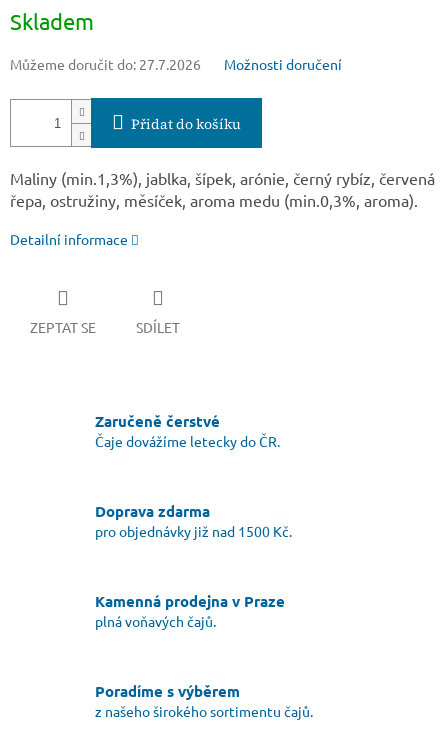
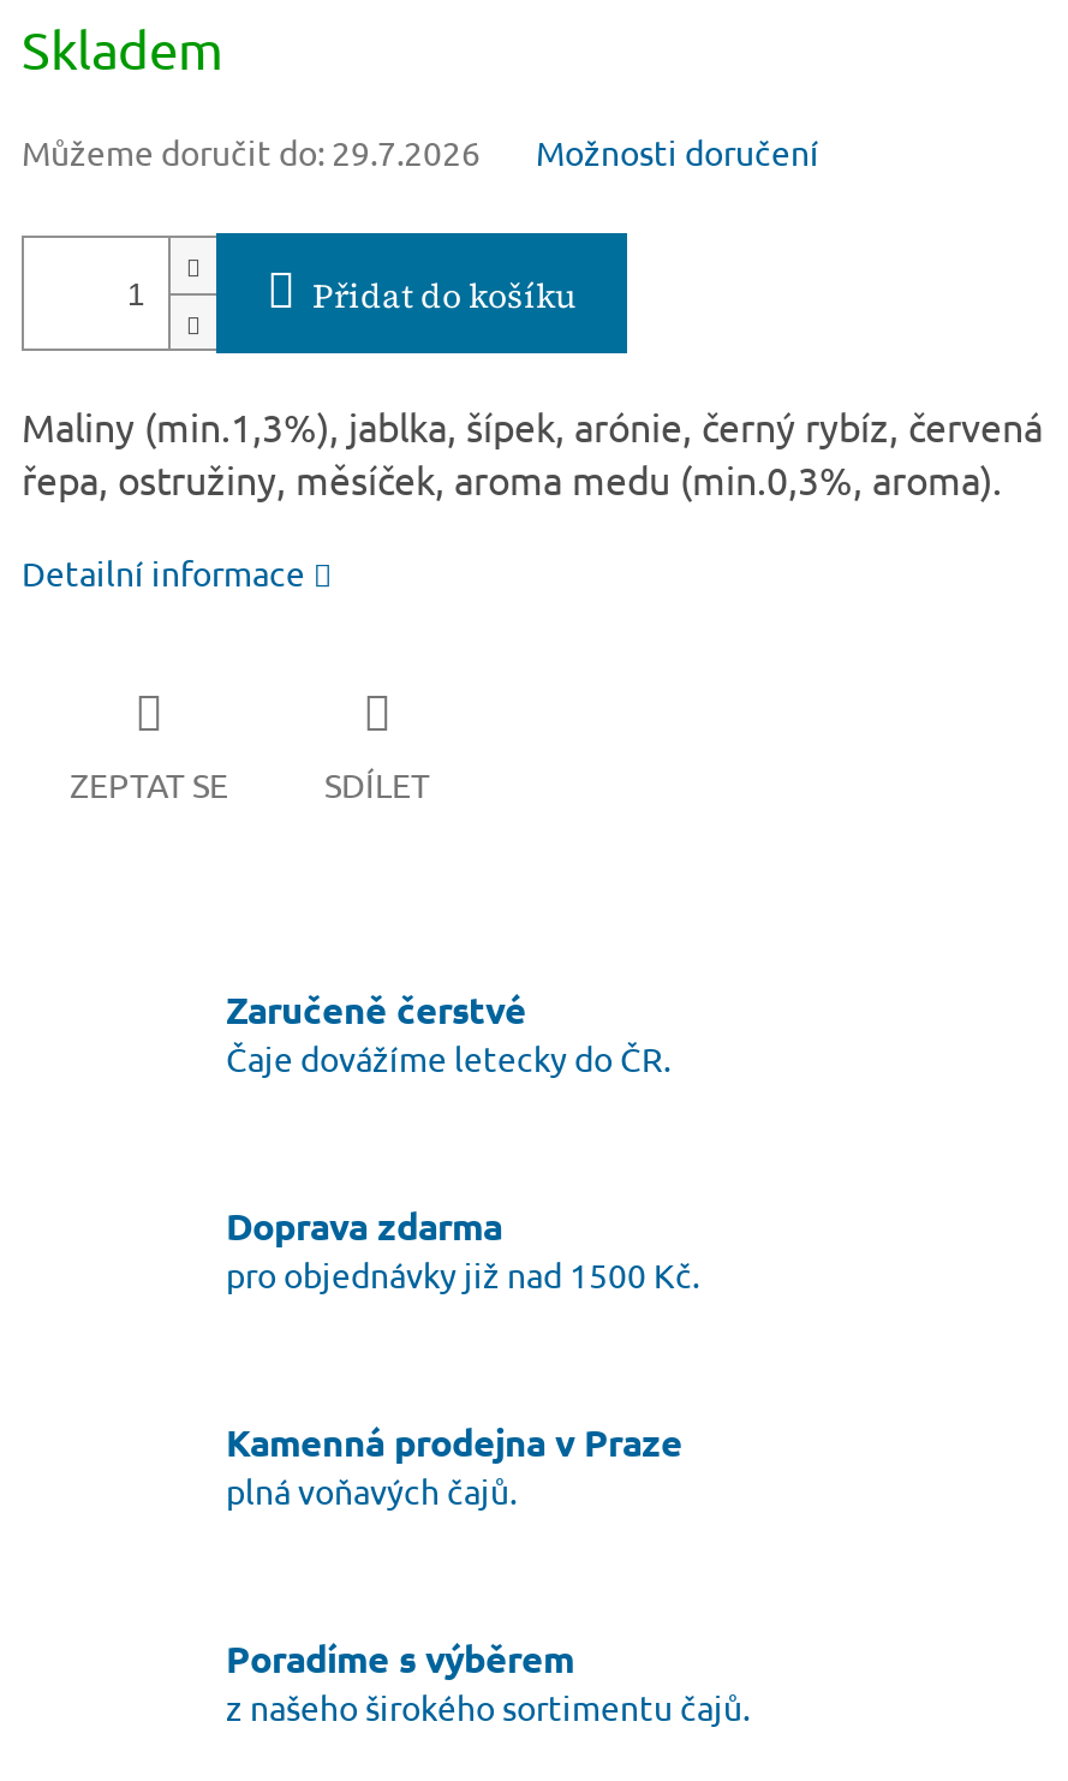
- Můžeme doručit do: 27.7.2026
+ Můžeme doručit do: 29.7.2026
